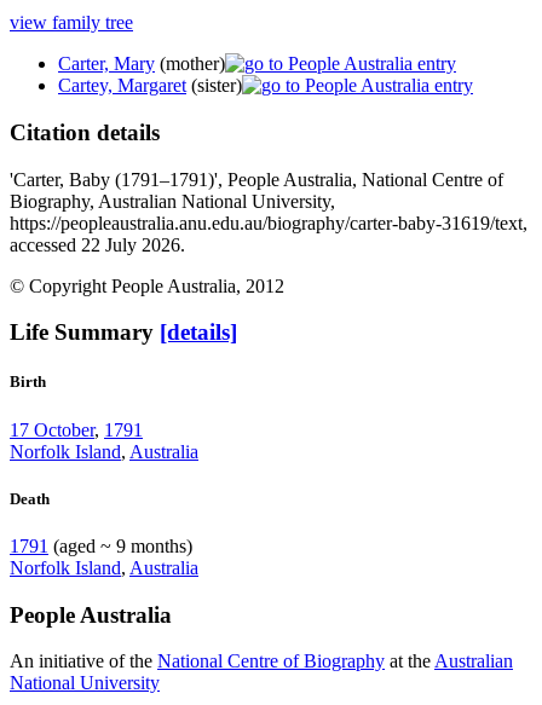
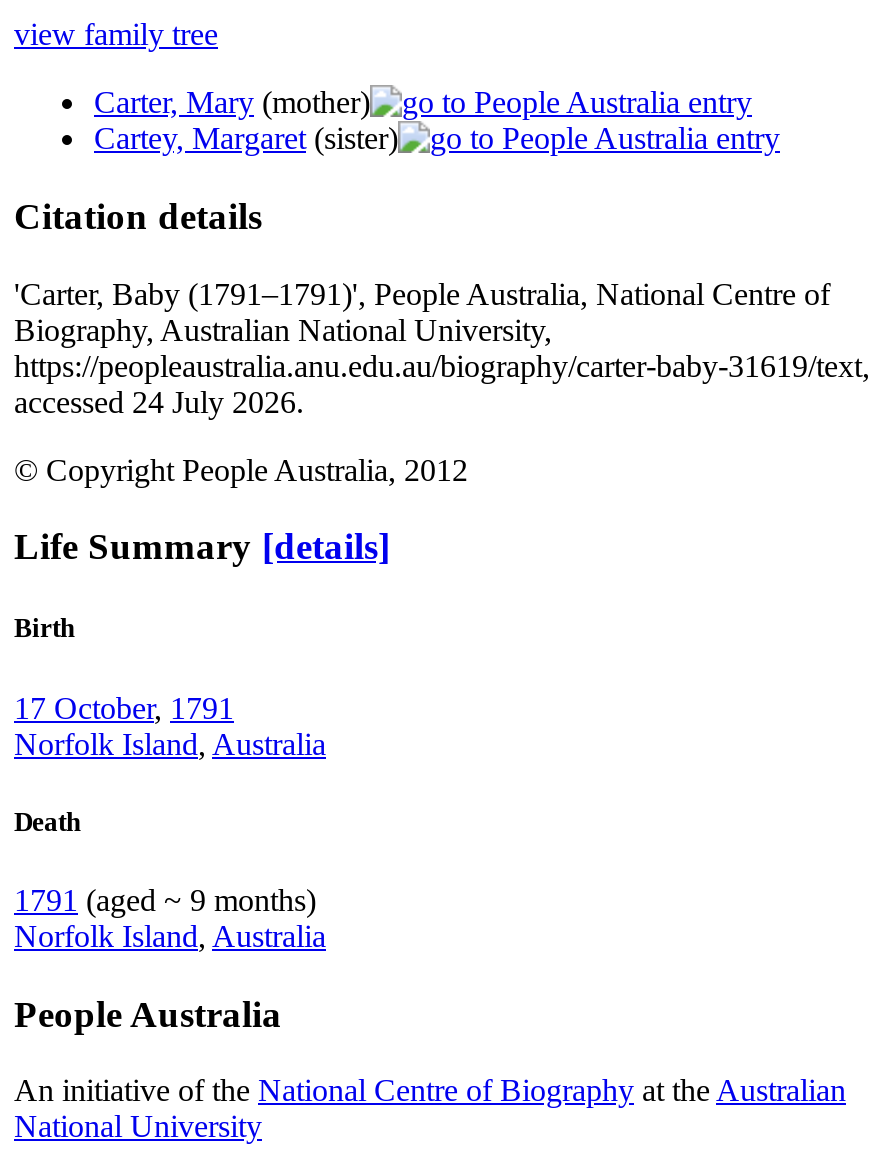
- accessed 22 July 2026.
+ accessed 24 July 2026.
